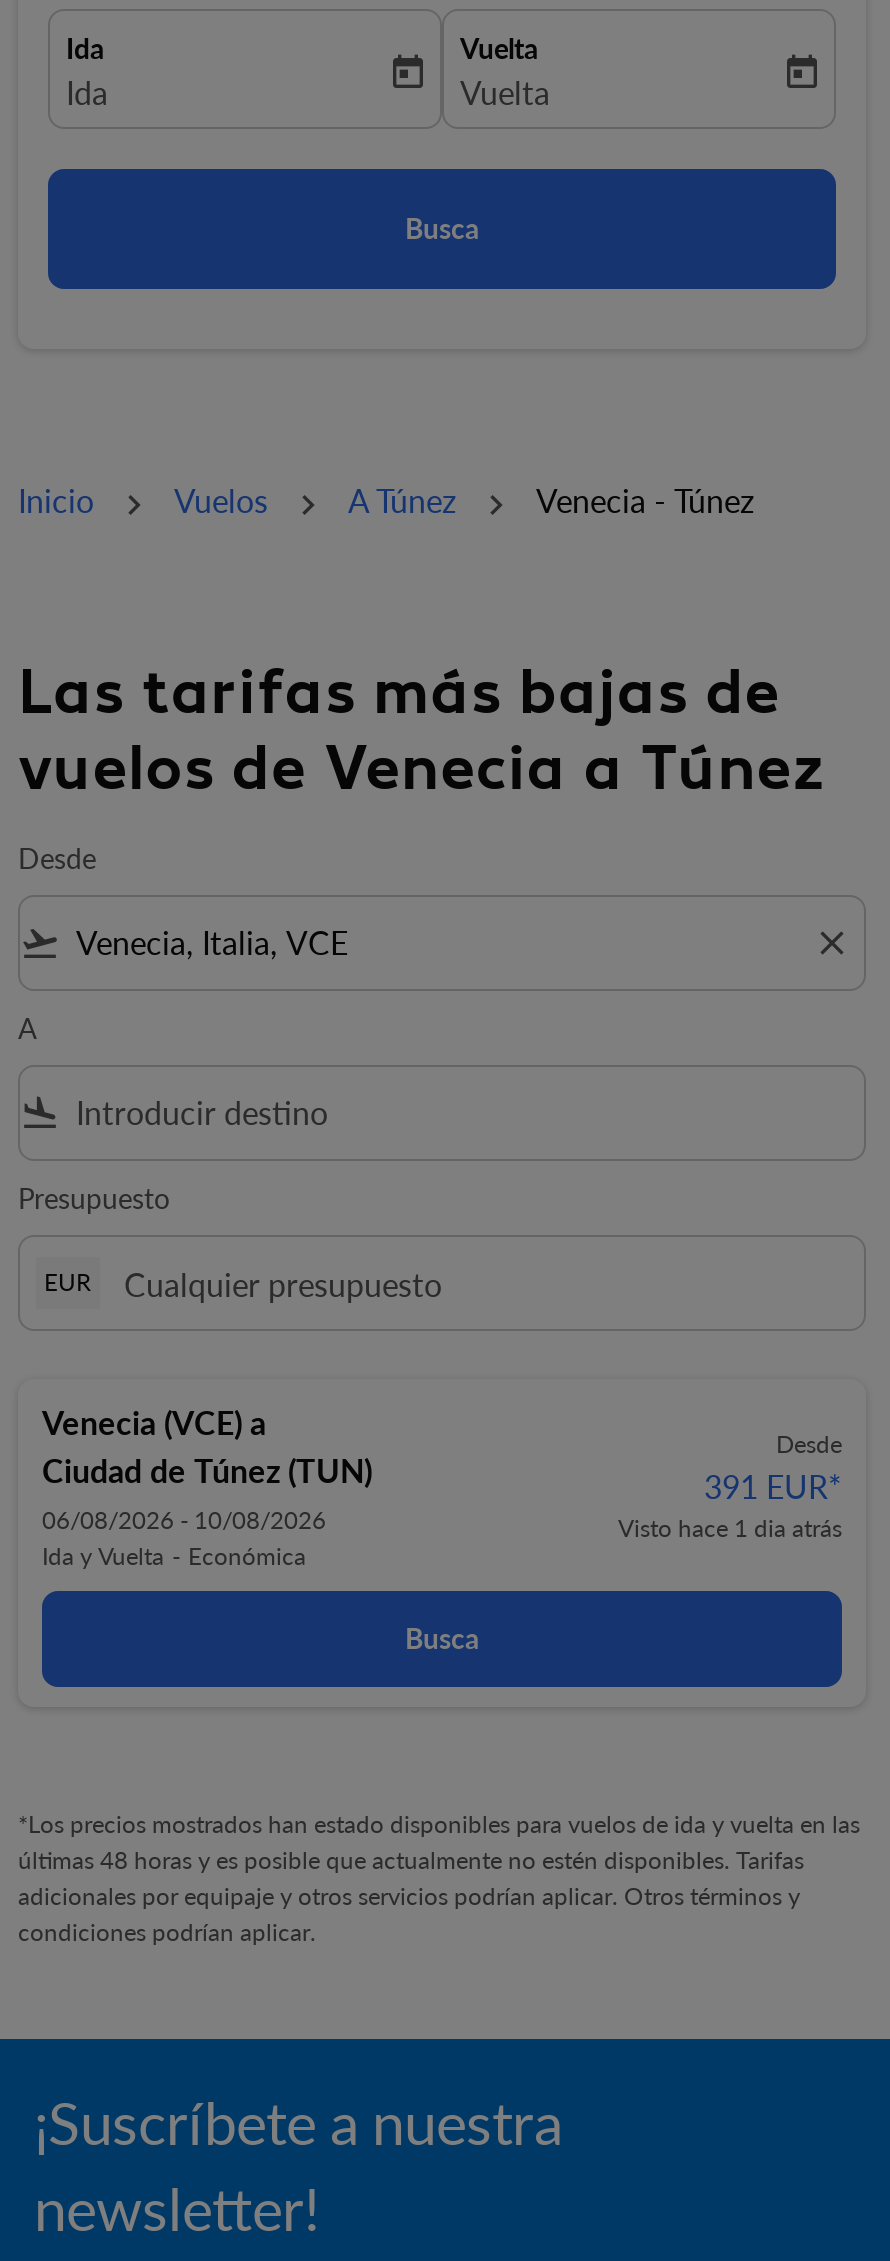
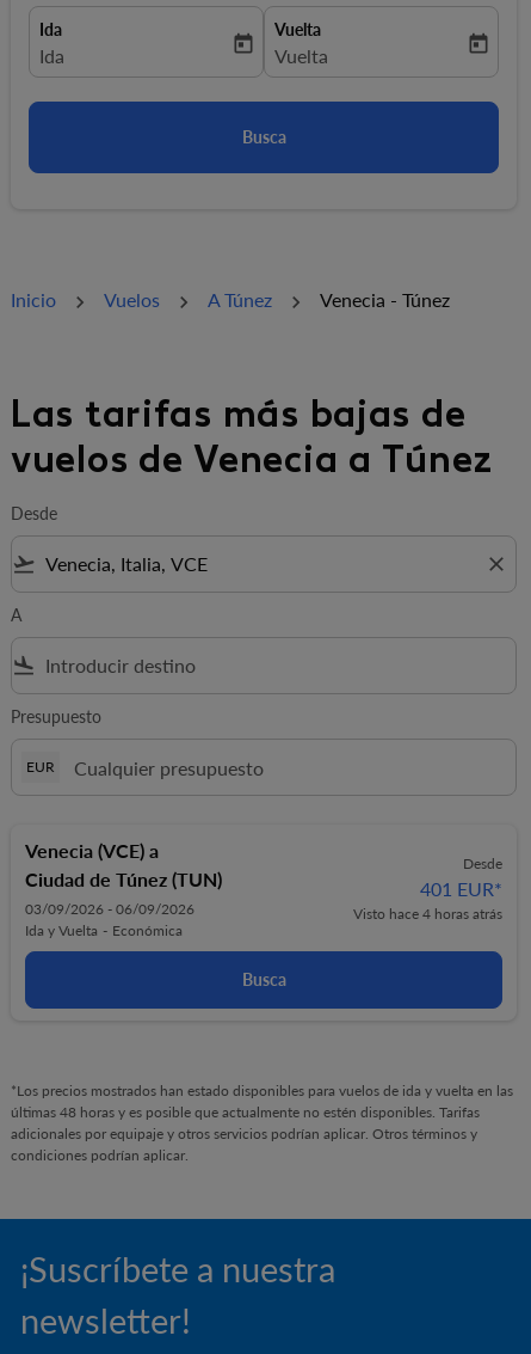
- 391 EUR*
+ 401 EUR*

- 06/08/2026 - 10/08/2026
+ 03/09/2026 - 06/09/2026

- Visto hace 1 dia atrás
+ Visto hace 4 horas atrás
